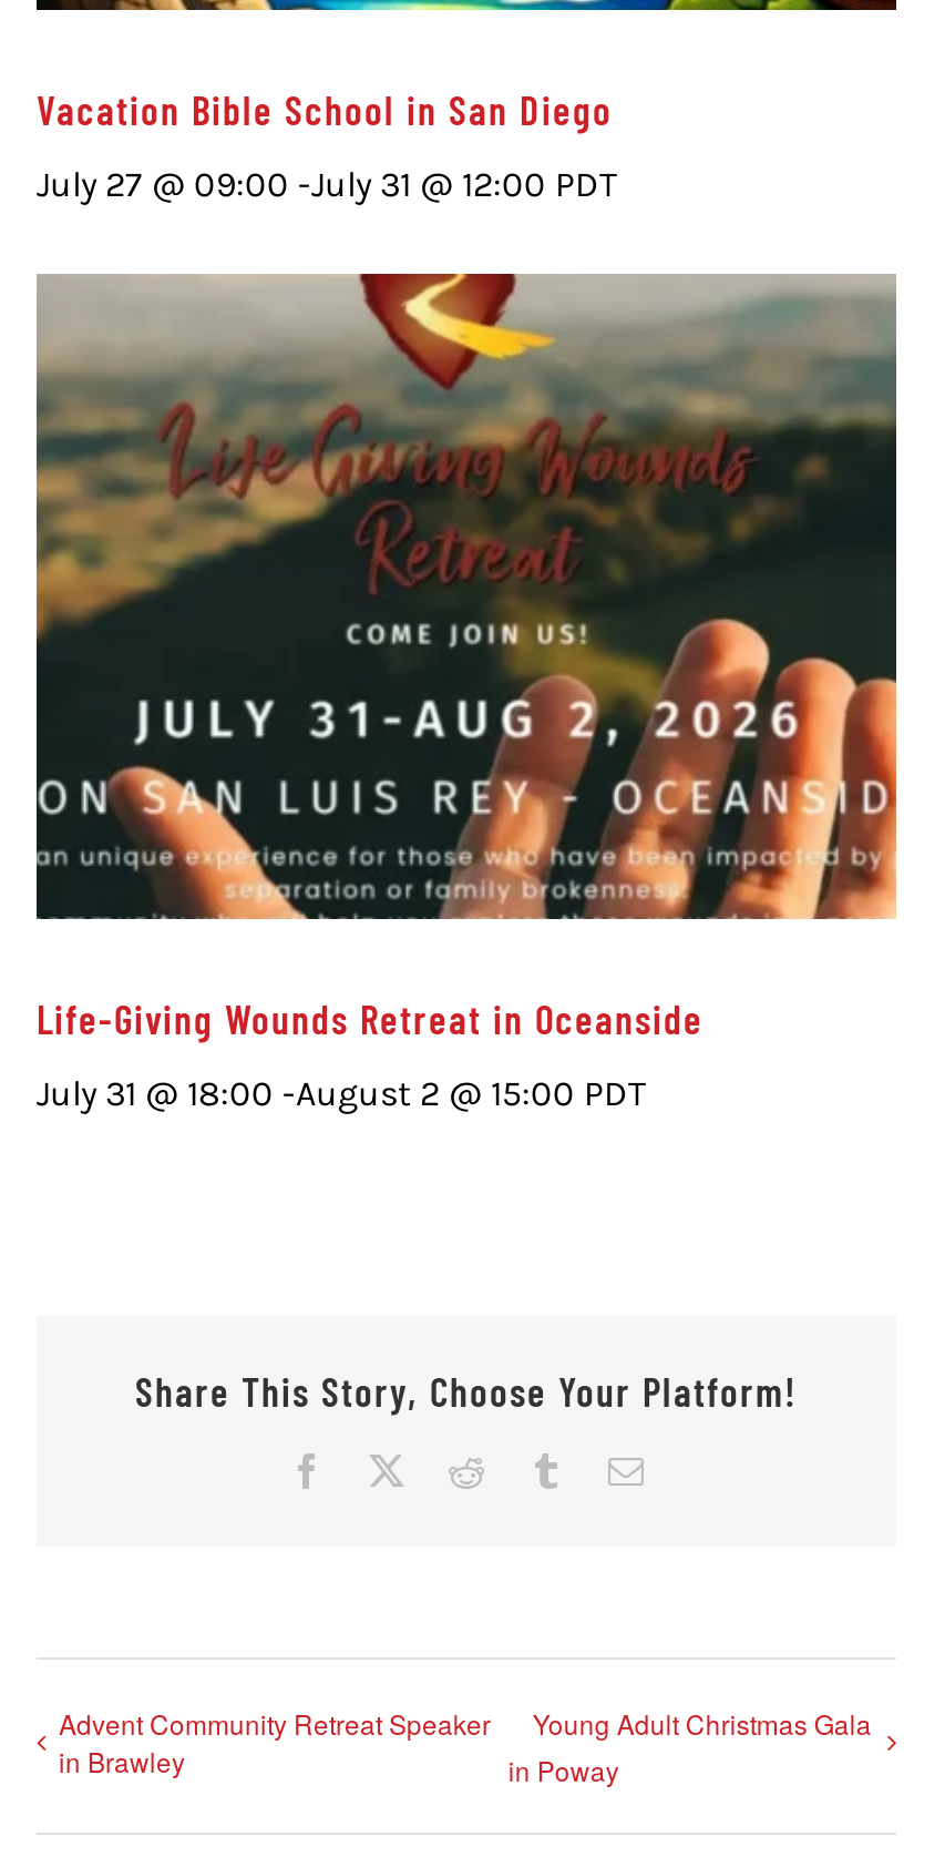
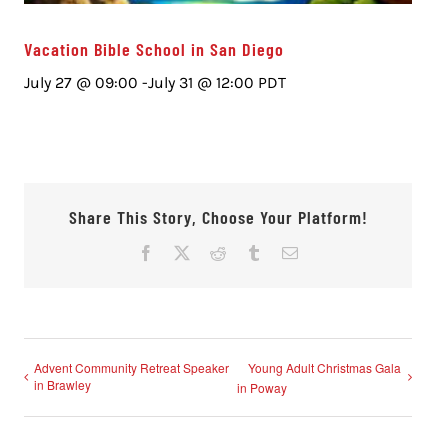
- [image]
- Life-Giving Wounds Retreat in Oceanside
- July 31 @ 18:00 -August 2 @ 15:00 PDT
